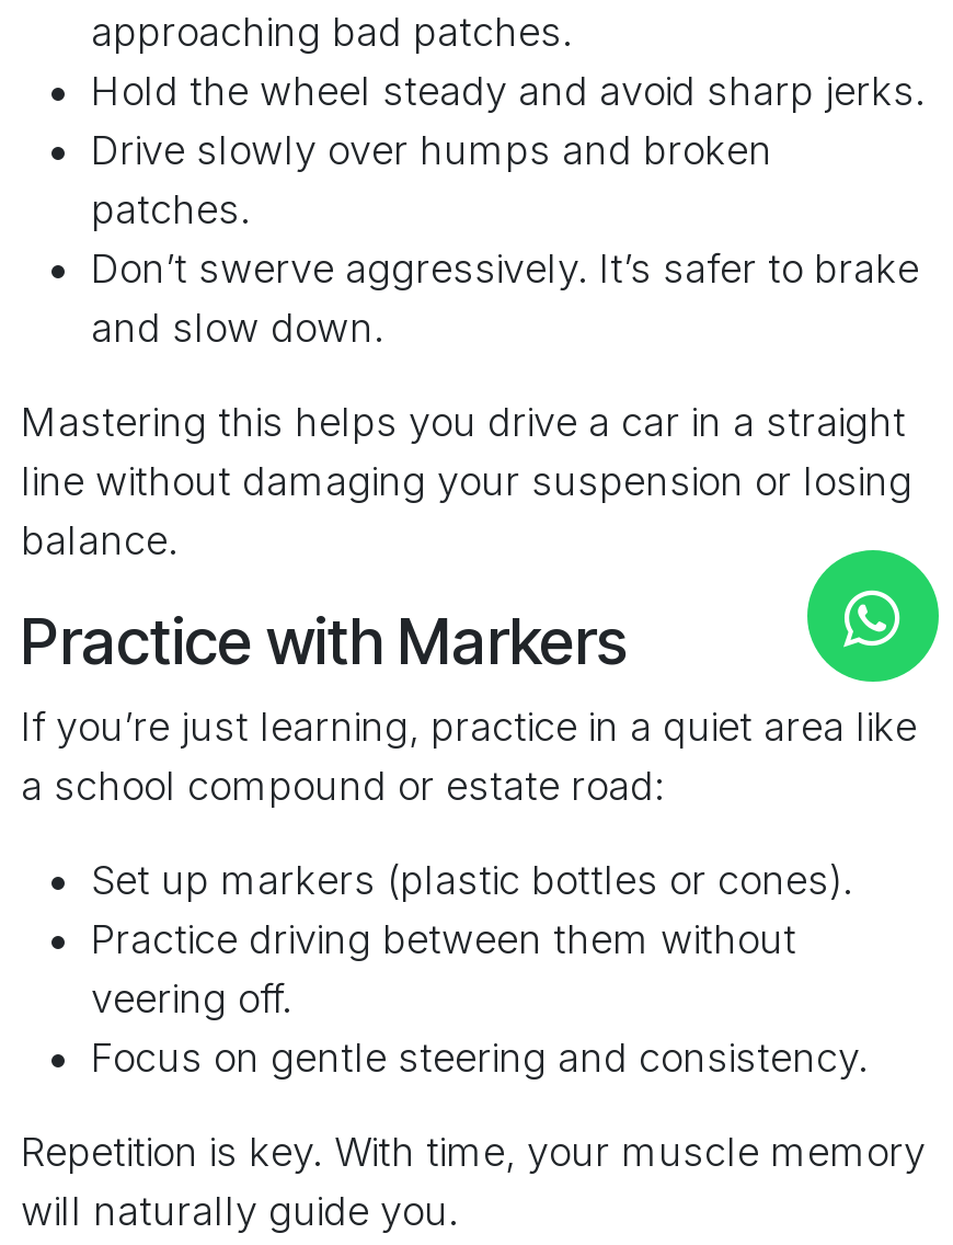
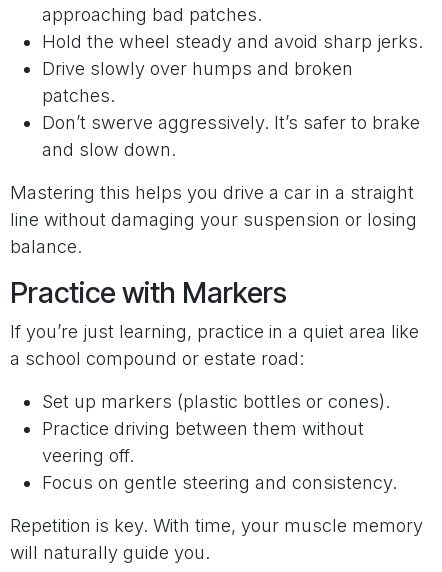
- [image]
